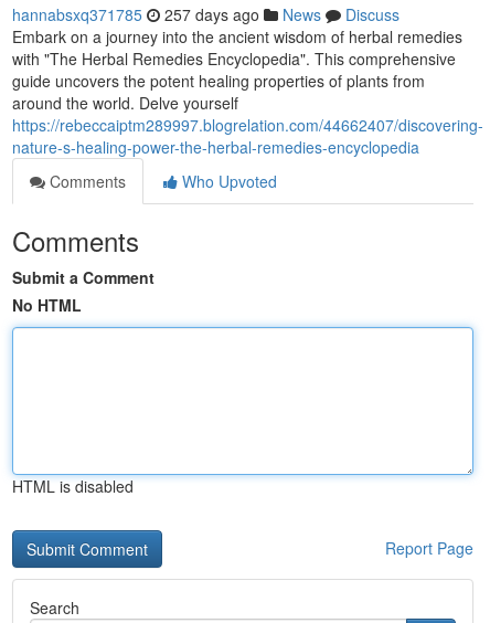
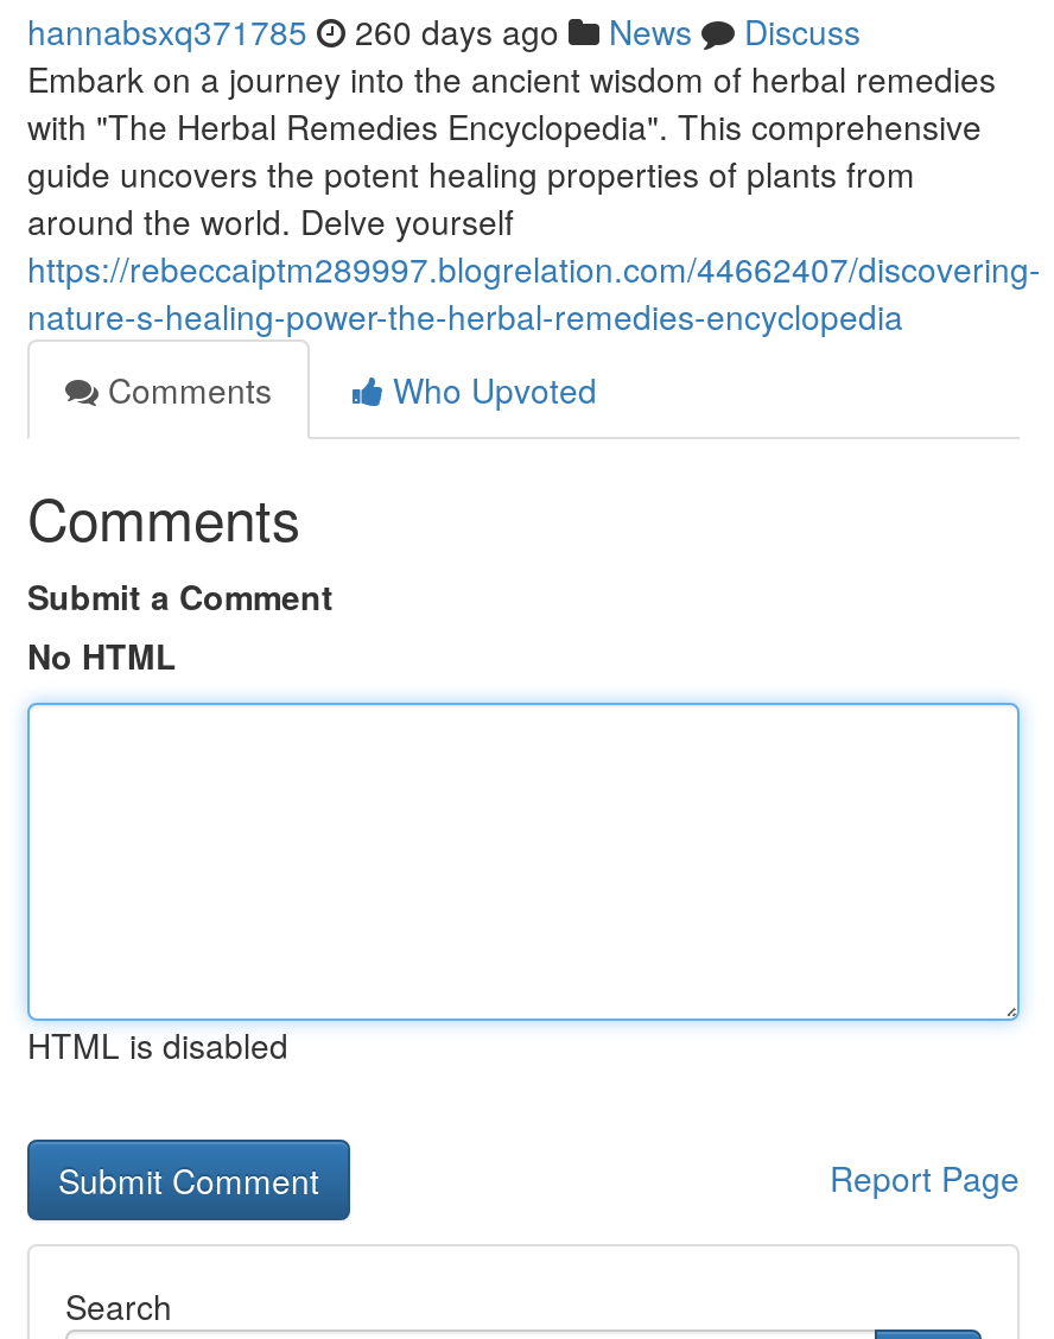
- hannabsxq371785 257 days ago News Discuss
+ hannabsxq371785 260 days ago News Discuss
